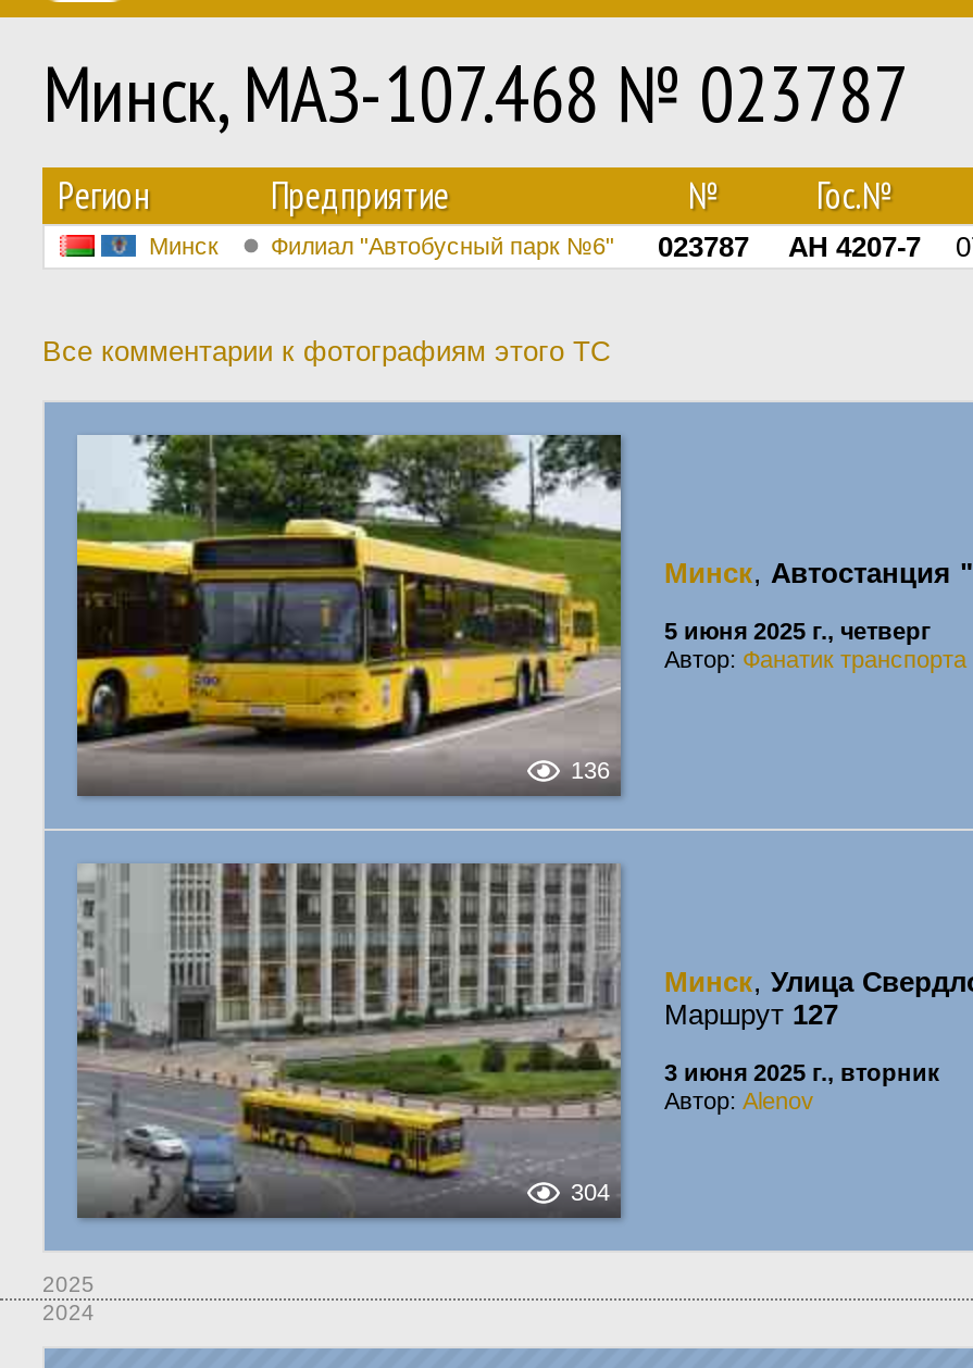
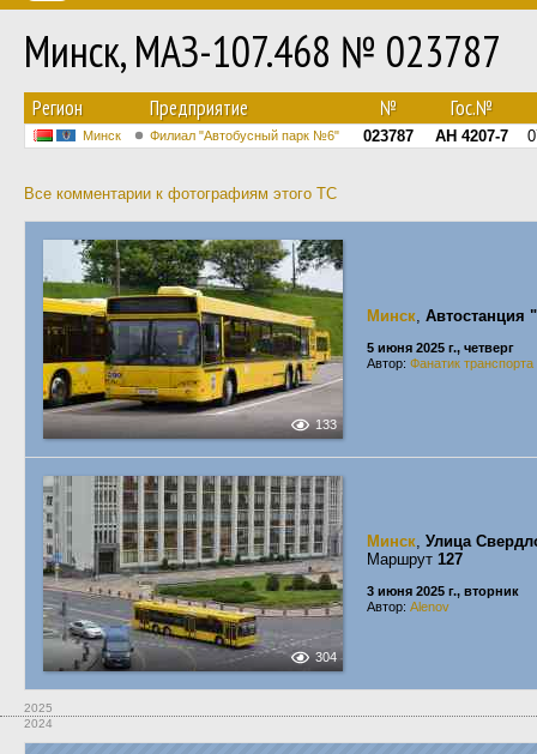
- 136
+ 133
